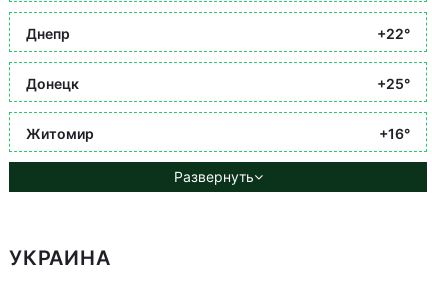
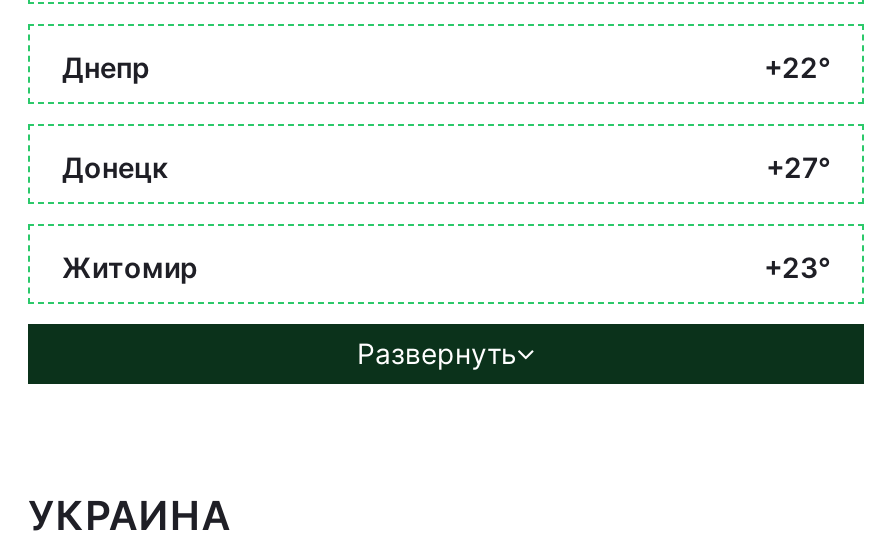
- +25°
+ +27°

- +16°
+ +23°
